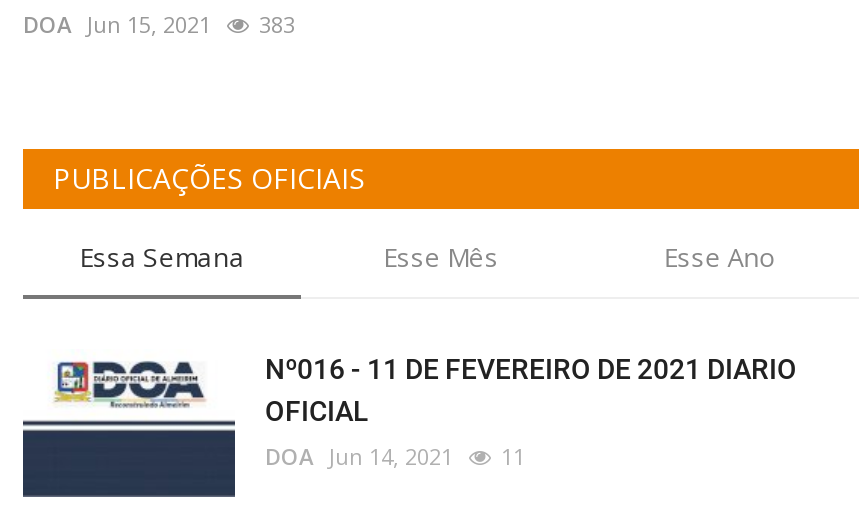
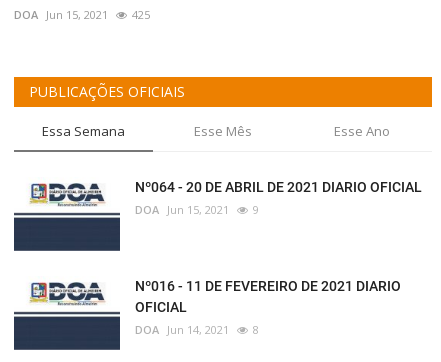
- DOA Jun 15, 2021 383
+ DOA Jun 15, 2021 425

+ Nº064 - 20 DE ABRIL DE 2021 DIARIO OFICIAL
+ DOA Jun 15, 2021
+ 9

- DOA Jun 14, 2021 11
+ DOA Jun 14, 2021 8
